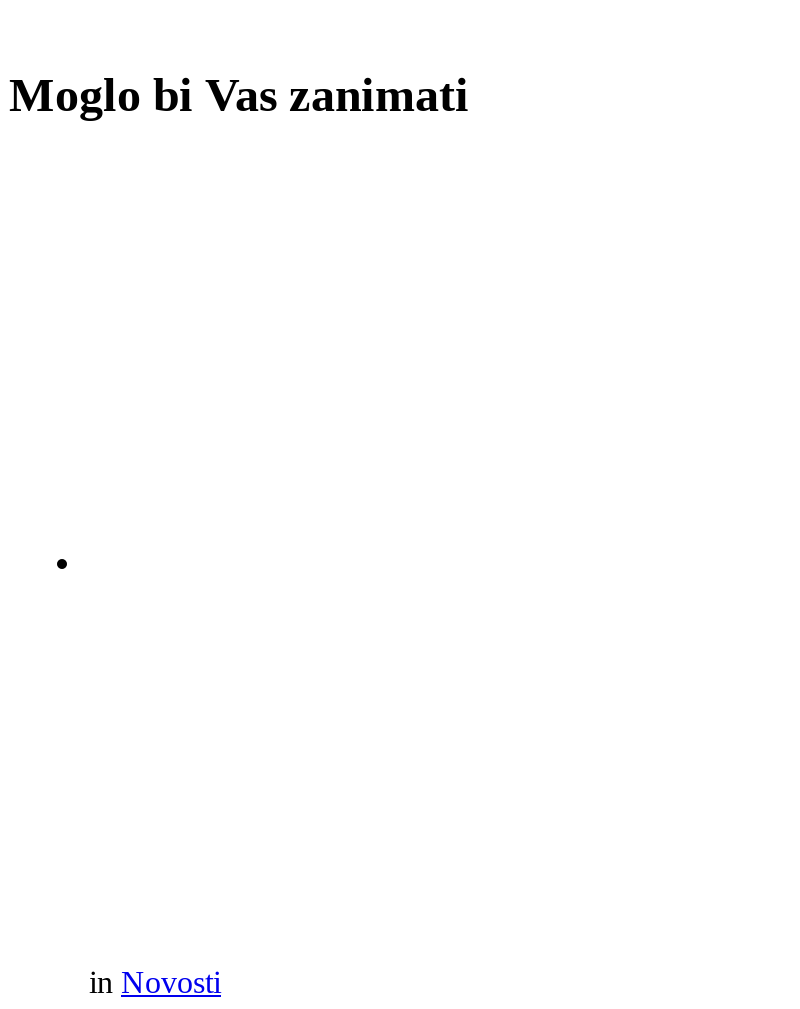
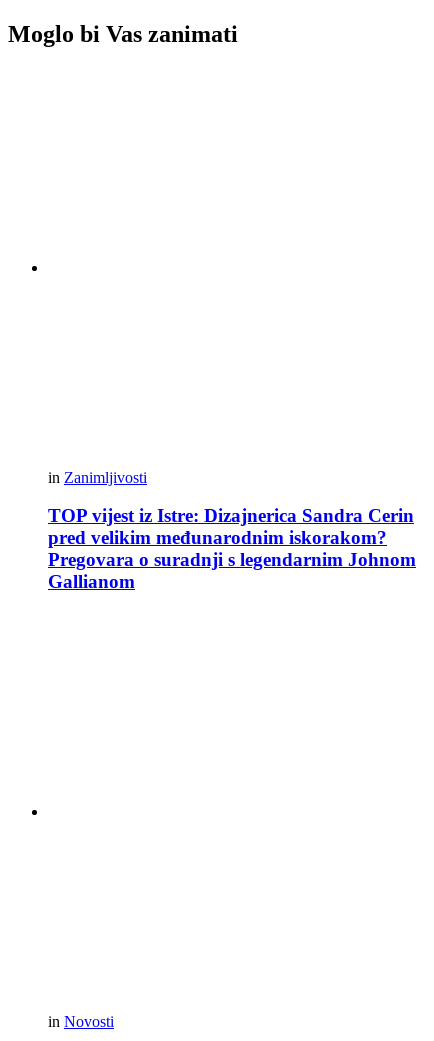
+ in Zanimljivosti
+ TOP vijest iz Istre: Dizajnerica Sandra Cerin
+ pred velikim međunarodnim iskorakom?
+ Pregovara o suradnji s legendarnim Johnom
+ Gallianom
